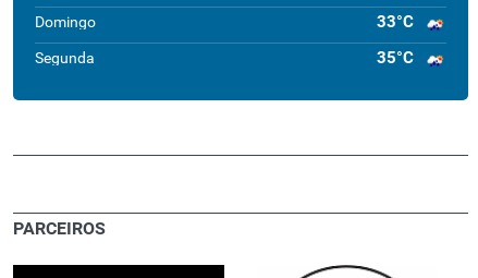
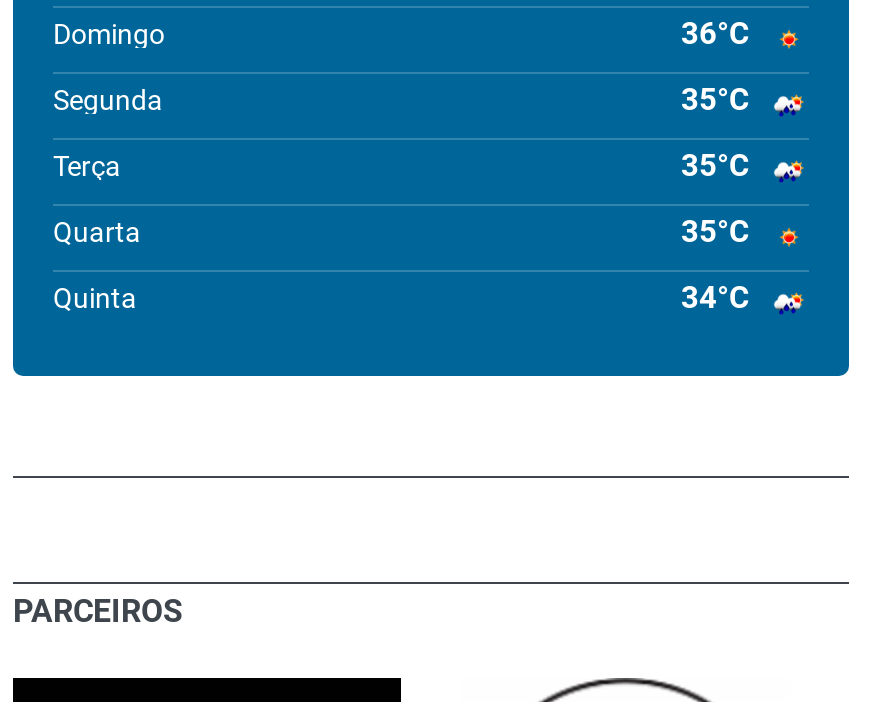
- 33°C
+ 36°C

+ Terça
+ 35°C
+ Quarta
+ 35°C
+ Quinta
+ 34°C
